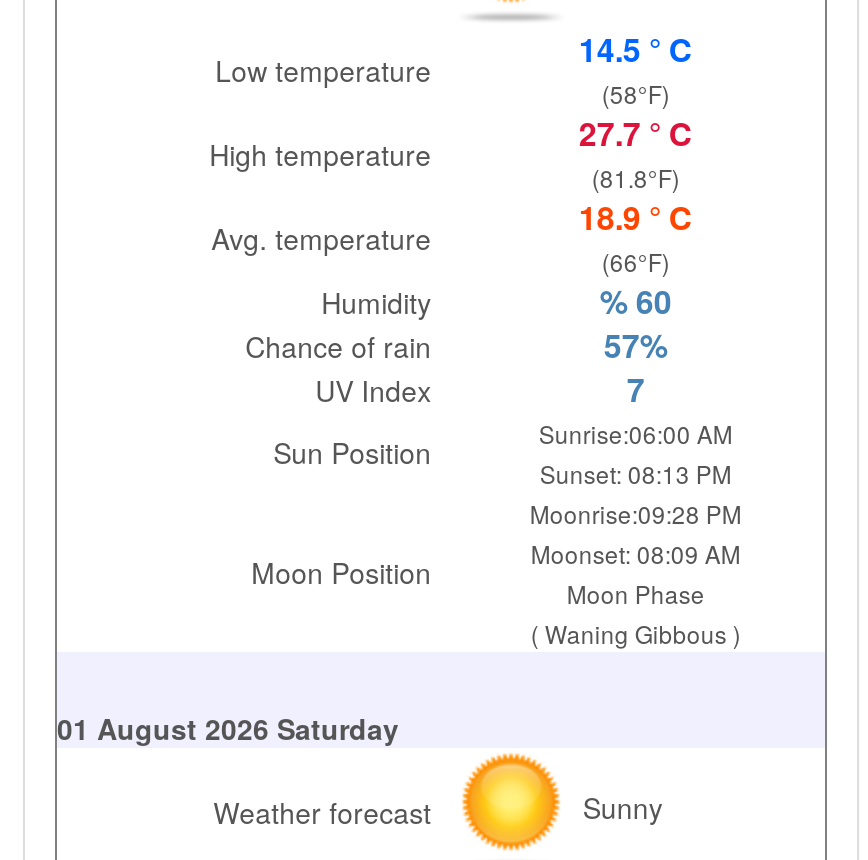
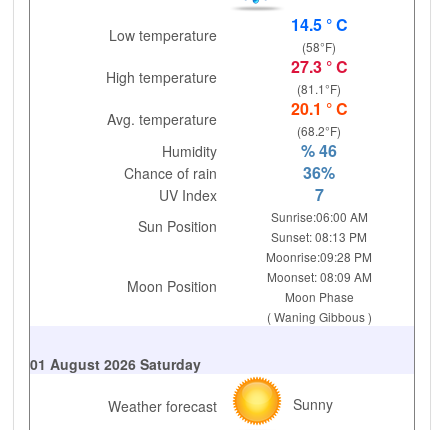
- 27.7 ° C
- (81.8°F)
+ 27.3 ° C
+ (81.1°F)

- 18.9 ° C
- (66°F)
+ 20.1 ° C
+ (68.2°F)

- % 60
+ % 46

- 57%
+ 36%
